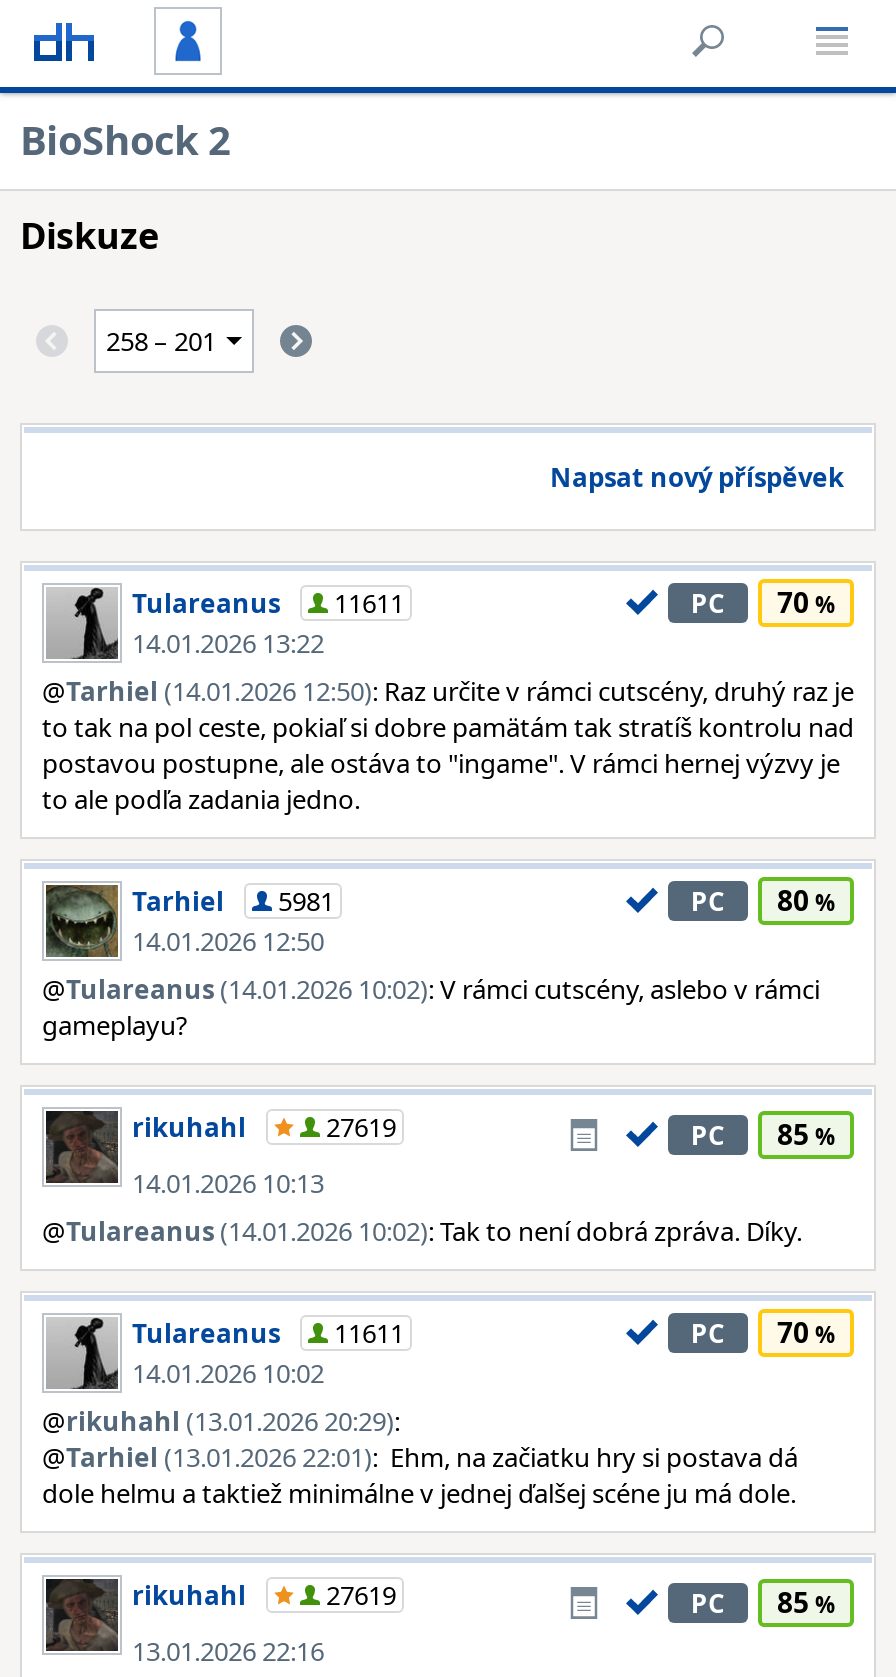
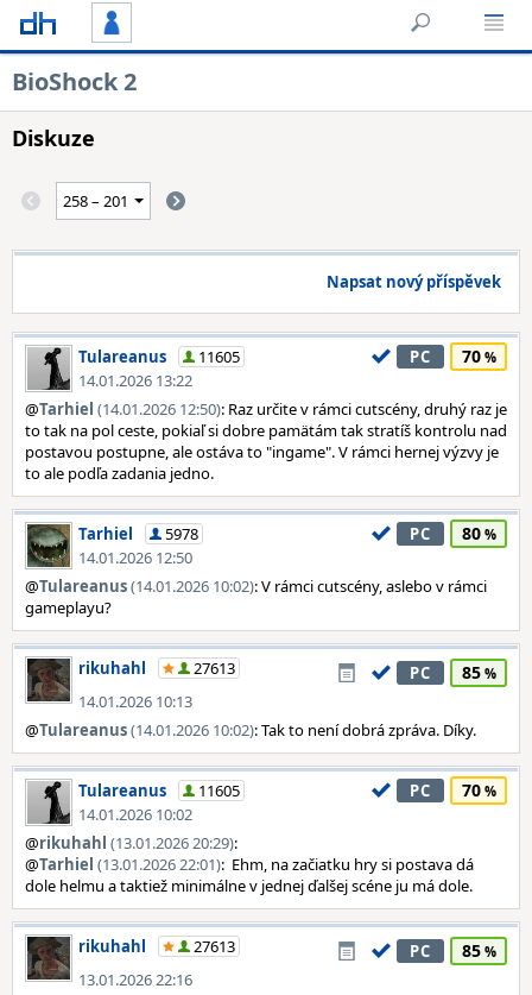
- Tulareanus 11611
+ Tulareanus 11605

- Tarhiel 5981
+ Tarhiel 5978

- 27619
+ 27613

- Tulareanus 11611
+ Tulareanus 11605

- 27619
+ 27613
